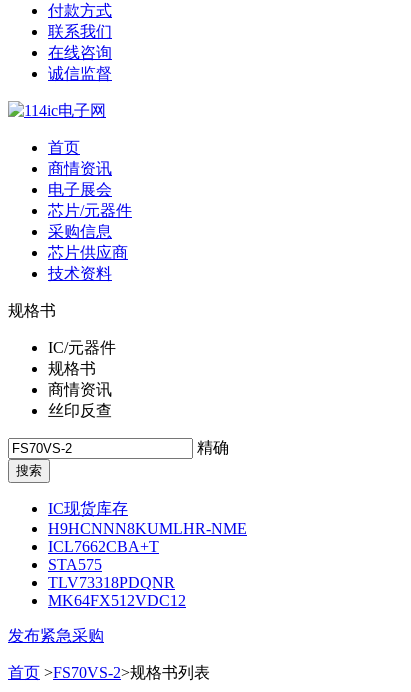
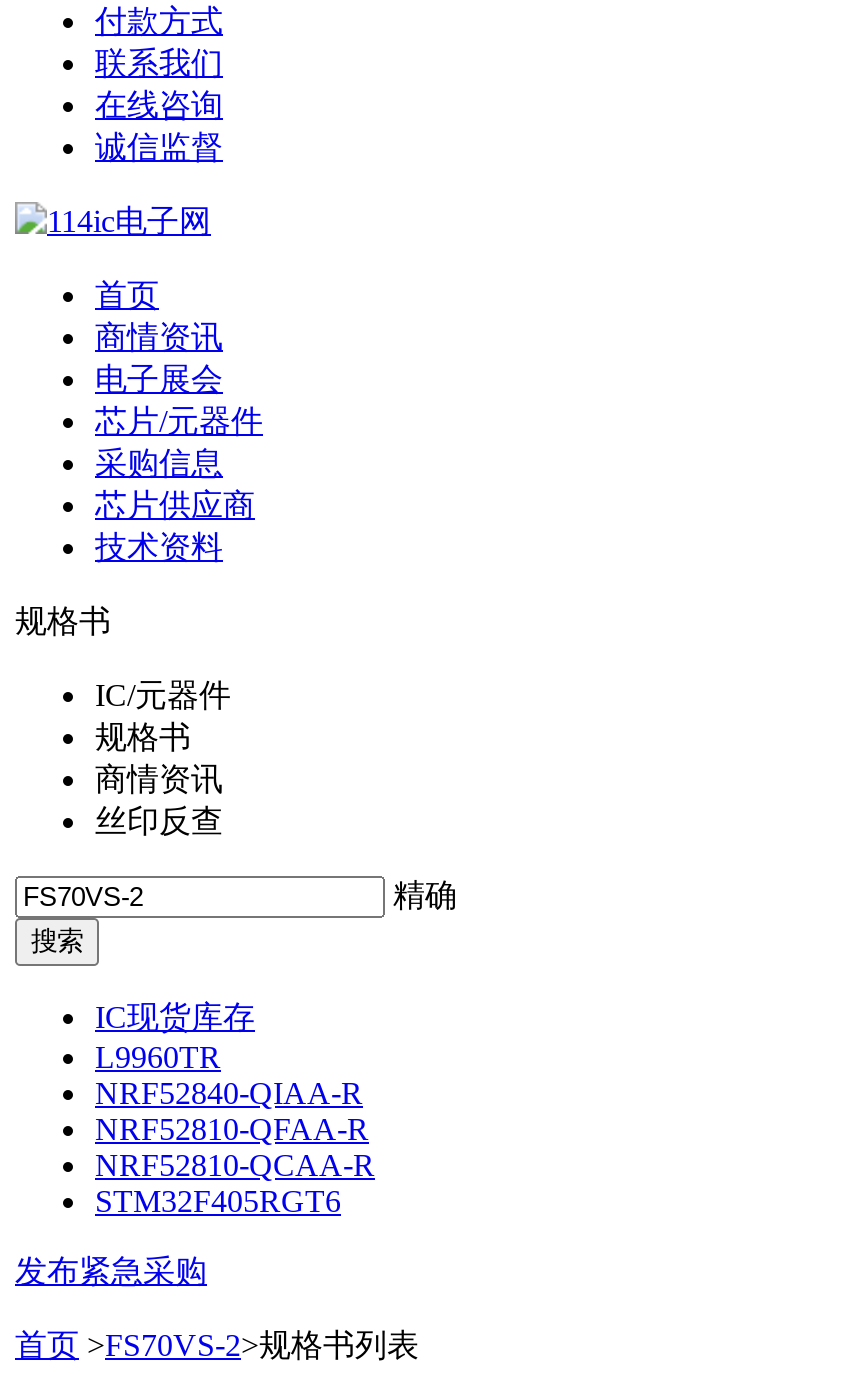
- H9HCNNN8KUMLHR-NME
- ICL7662CBA+T
- STA575
- TLV73318PDQNR
- MK64FX512VDC12
+ L9960TR
+ NRF52840-QIAA-R
+ NRF52810-QFAA-R
+ NRF52810-QCAA-R
+ STM32F405RGT6
